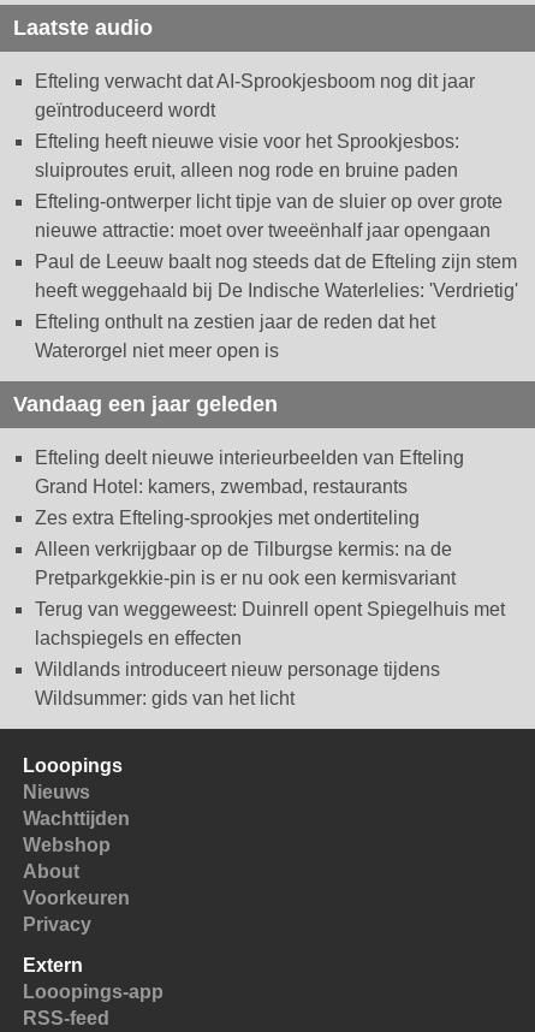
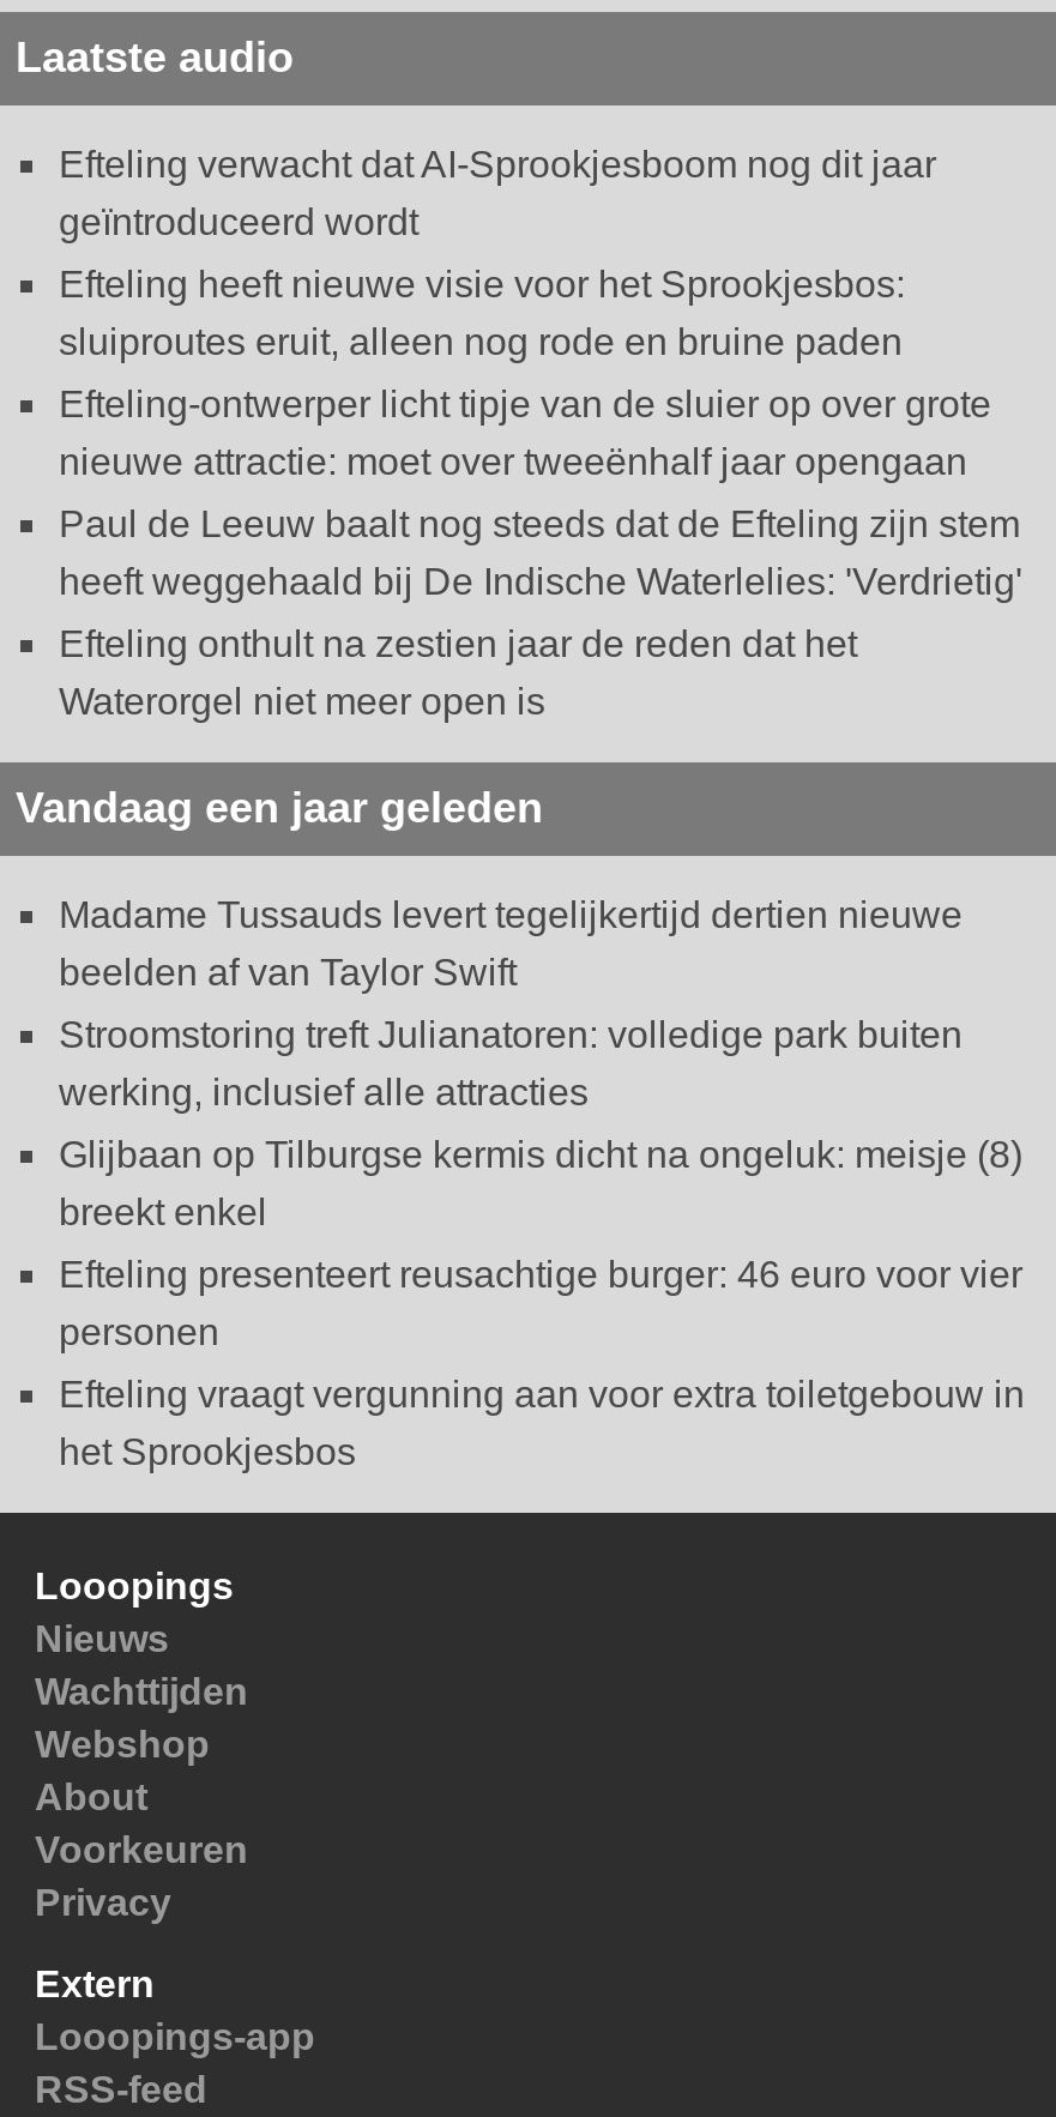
- Efteling deelt nieuwe interieurbeelden van Efteling
- Grand Hotel: kamers, zwembad, restaurants
+ Madame Tussauds levert tegelijkertijd dertien nieuwe
+ beelden af van Taylor Swift

- Zes extra Efteling-sprookjes met ondertiteling
+ Stroomstoring treft Julianatoren: volledige park buiten
+ werking, inclusief alle attracties

- Alleen verkrijgbaar op de Tilburgse kermis: na de
- Pretparkgekkie-pin is er nu ook een kermisvariant
+ Glijbaan op Tilburgse kermis dicht na ongeluk: meisje (8)
+ breekt enkel

- Terug van weggeweest: Duinrell opent Spiegelhuis met
- lachspiegels en effecten
+ Efteling presenteert reusachtige burger: 46 euro voor vier
+ personen

- Wildlands introduceert nieuw personage tijdens
- Wildsummer: gids van het licht
+ Efteling vraagt vergunning aan voor extra toiletgebouw in
+ het Sprookjesbos
